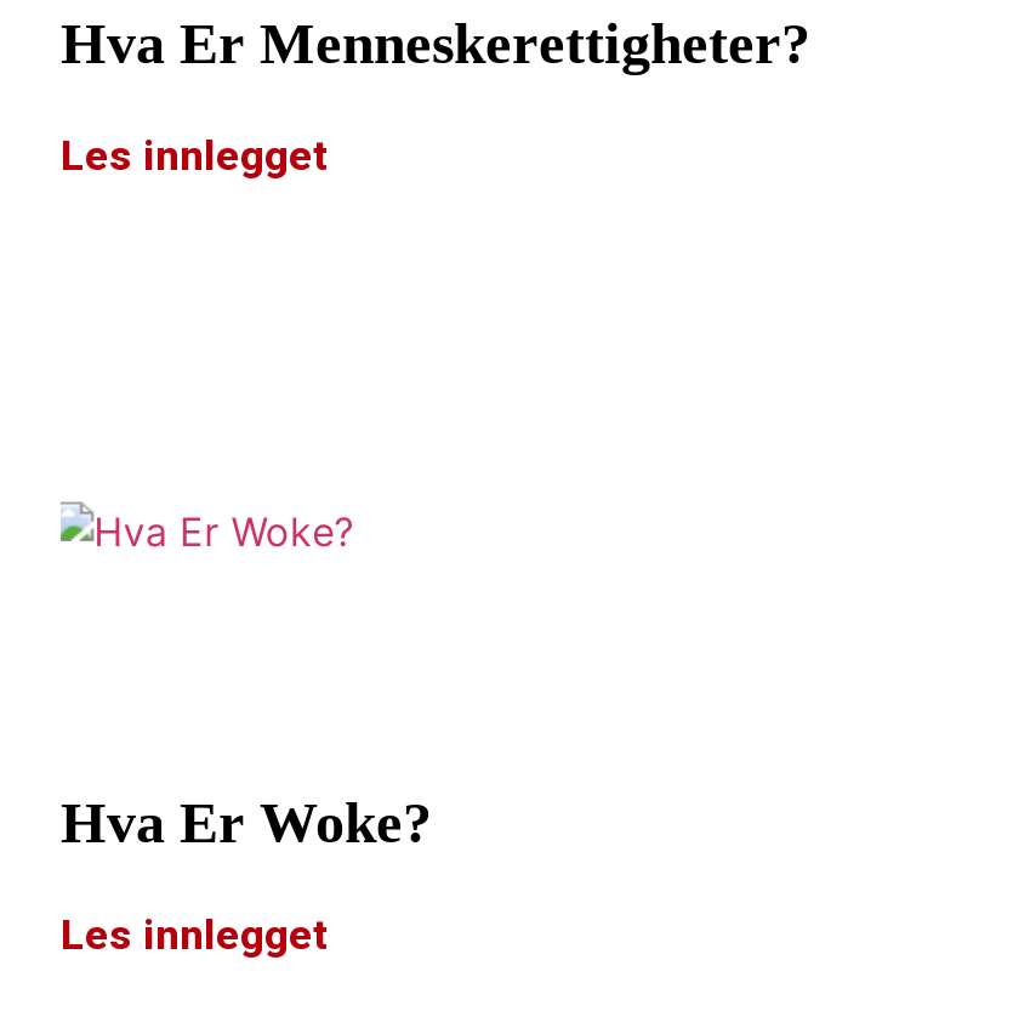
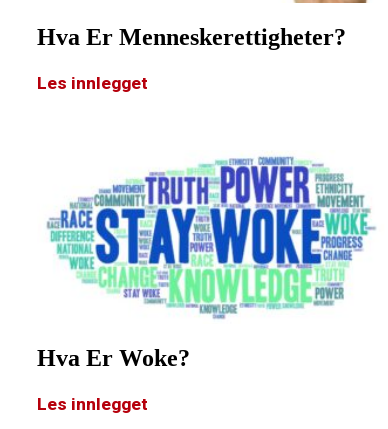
+ [image]
